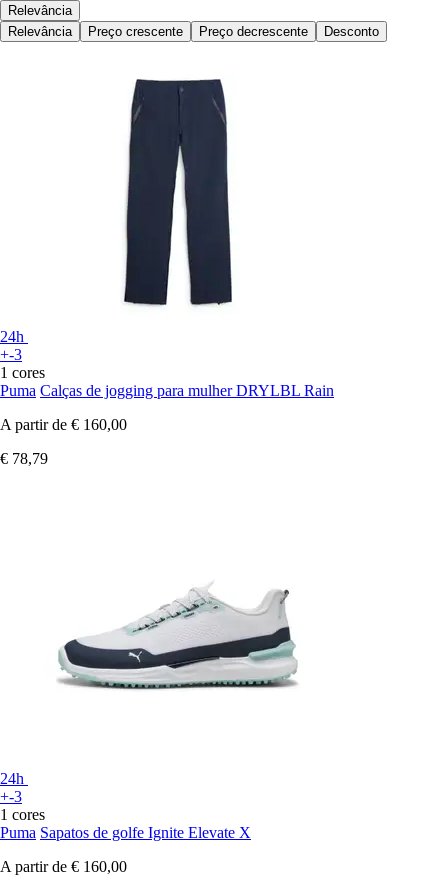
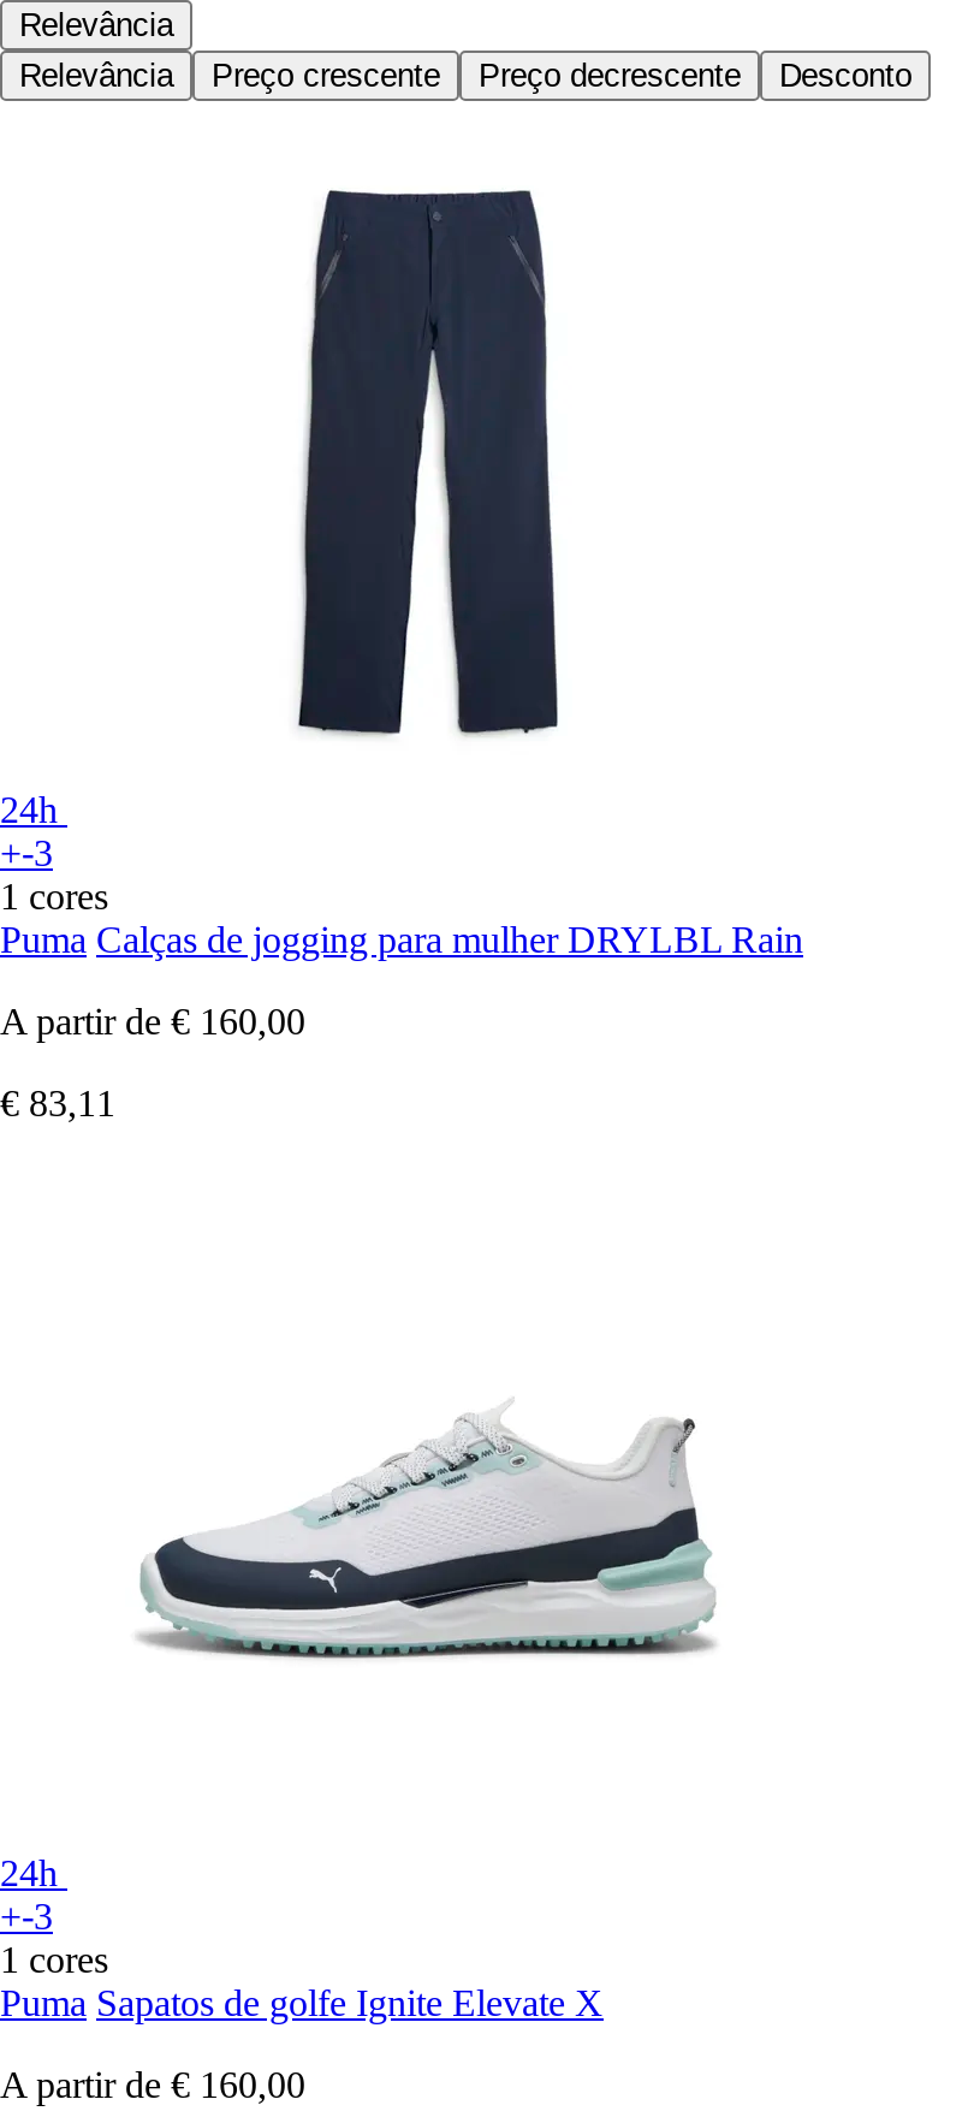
- € 78,79
+ € 83,11
